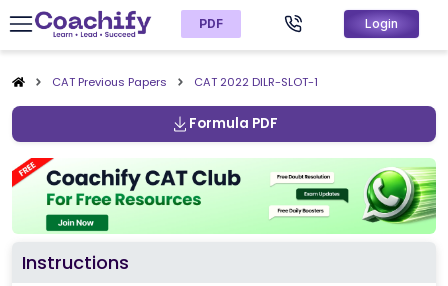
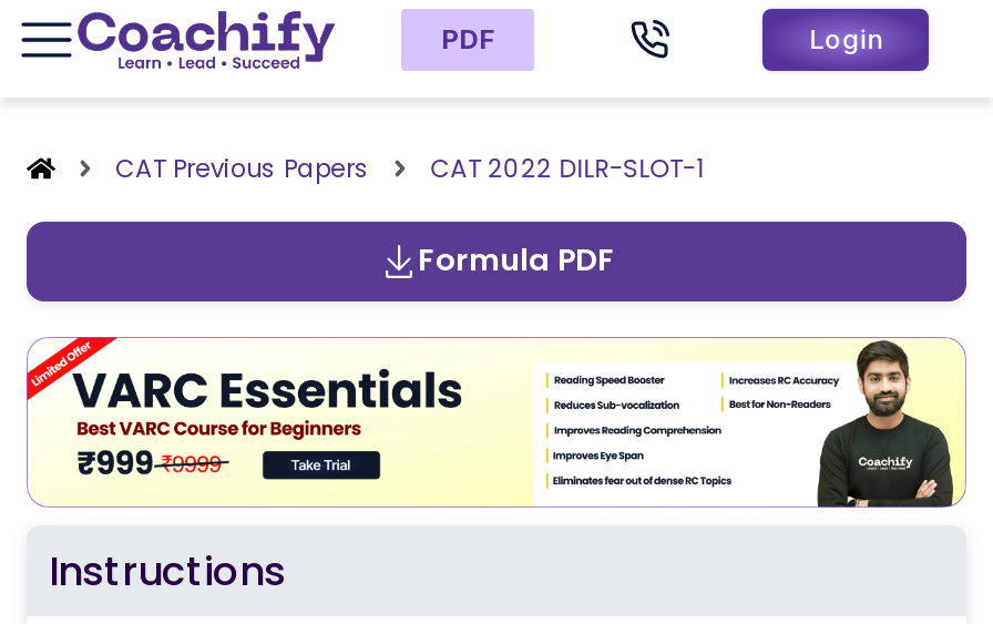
- [image]
+ [image]
